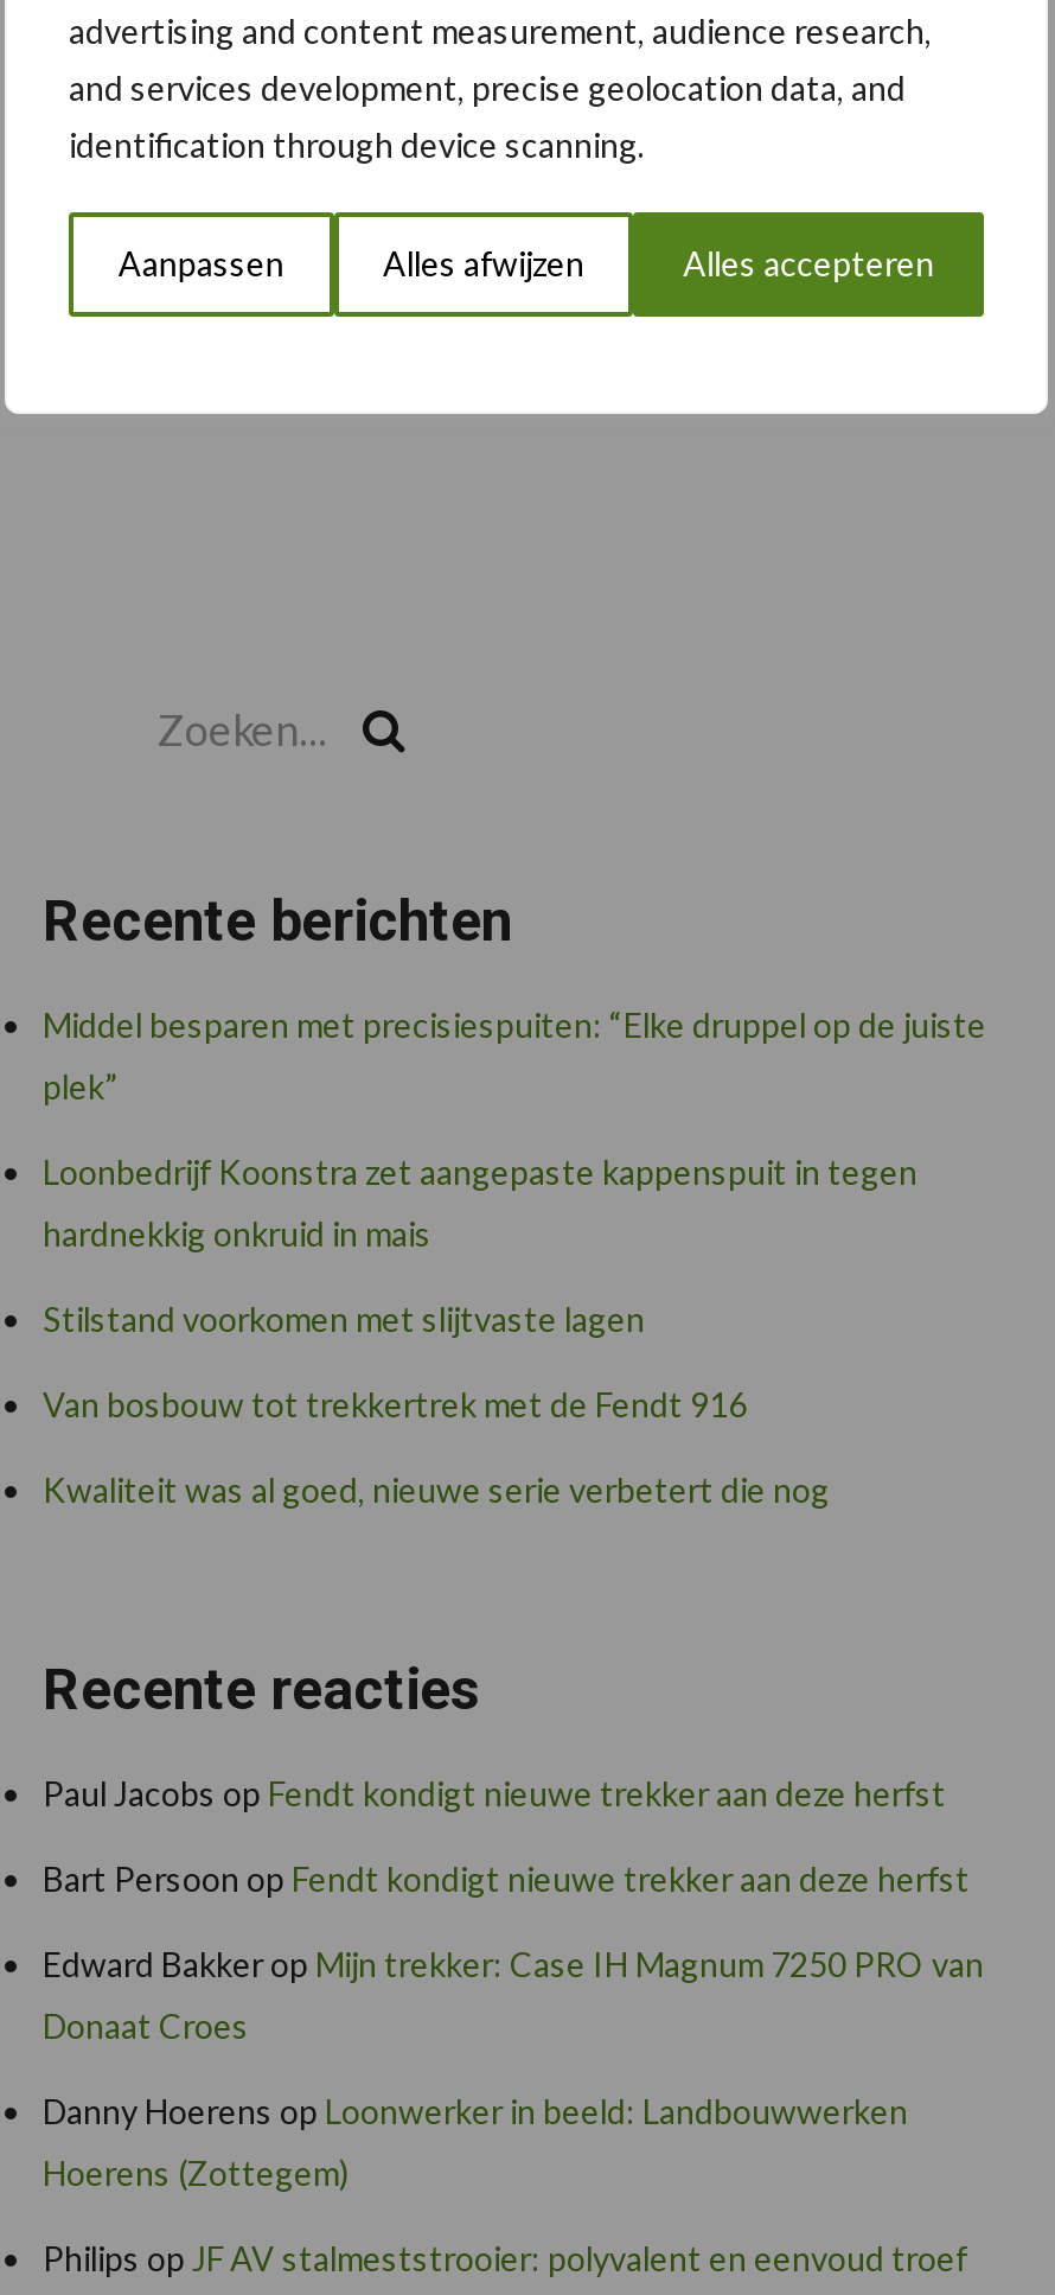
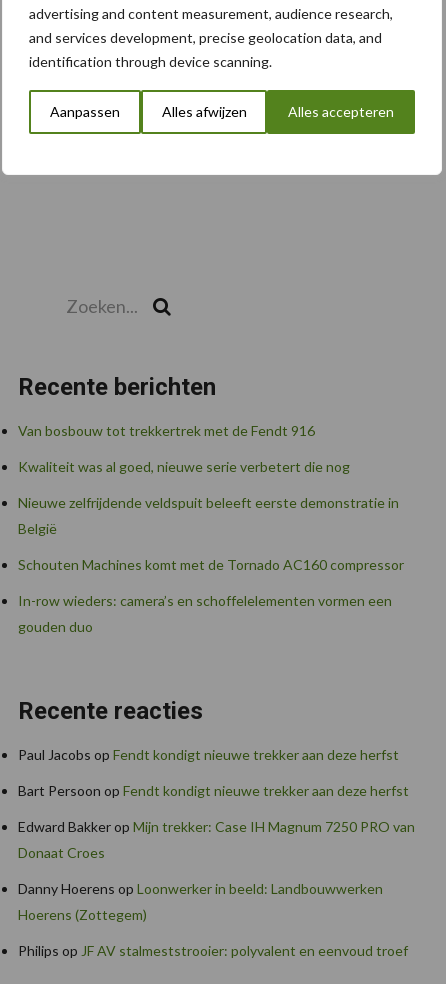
- Middel besparen met precisiespuiten: “Elke druppel op de juiste
- plek”
- Loonbedrijf Koonstra zet aangepaste kappenspuit in tegen
- hardnekkig onkruid in mais
- Stilstand voorkomen met slijtvaste lagen

moved up: Van bosbouw tot trekkertrek met de Fendt 916 | Kwaliteit was al goed, nieuwe serie verbetert die nog

+ Nieuwe zelfrijdende veldspuit beleeft eerste demonstratie in
+ België
+ Schouten Machines komt met de Tornado AC160 compressor
+ In-row wieders: camera’s en schoffelelementen vormen een
+ gouden duo
